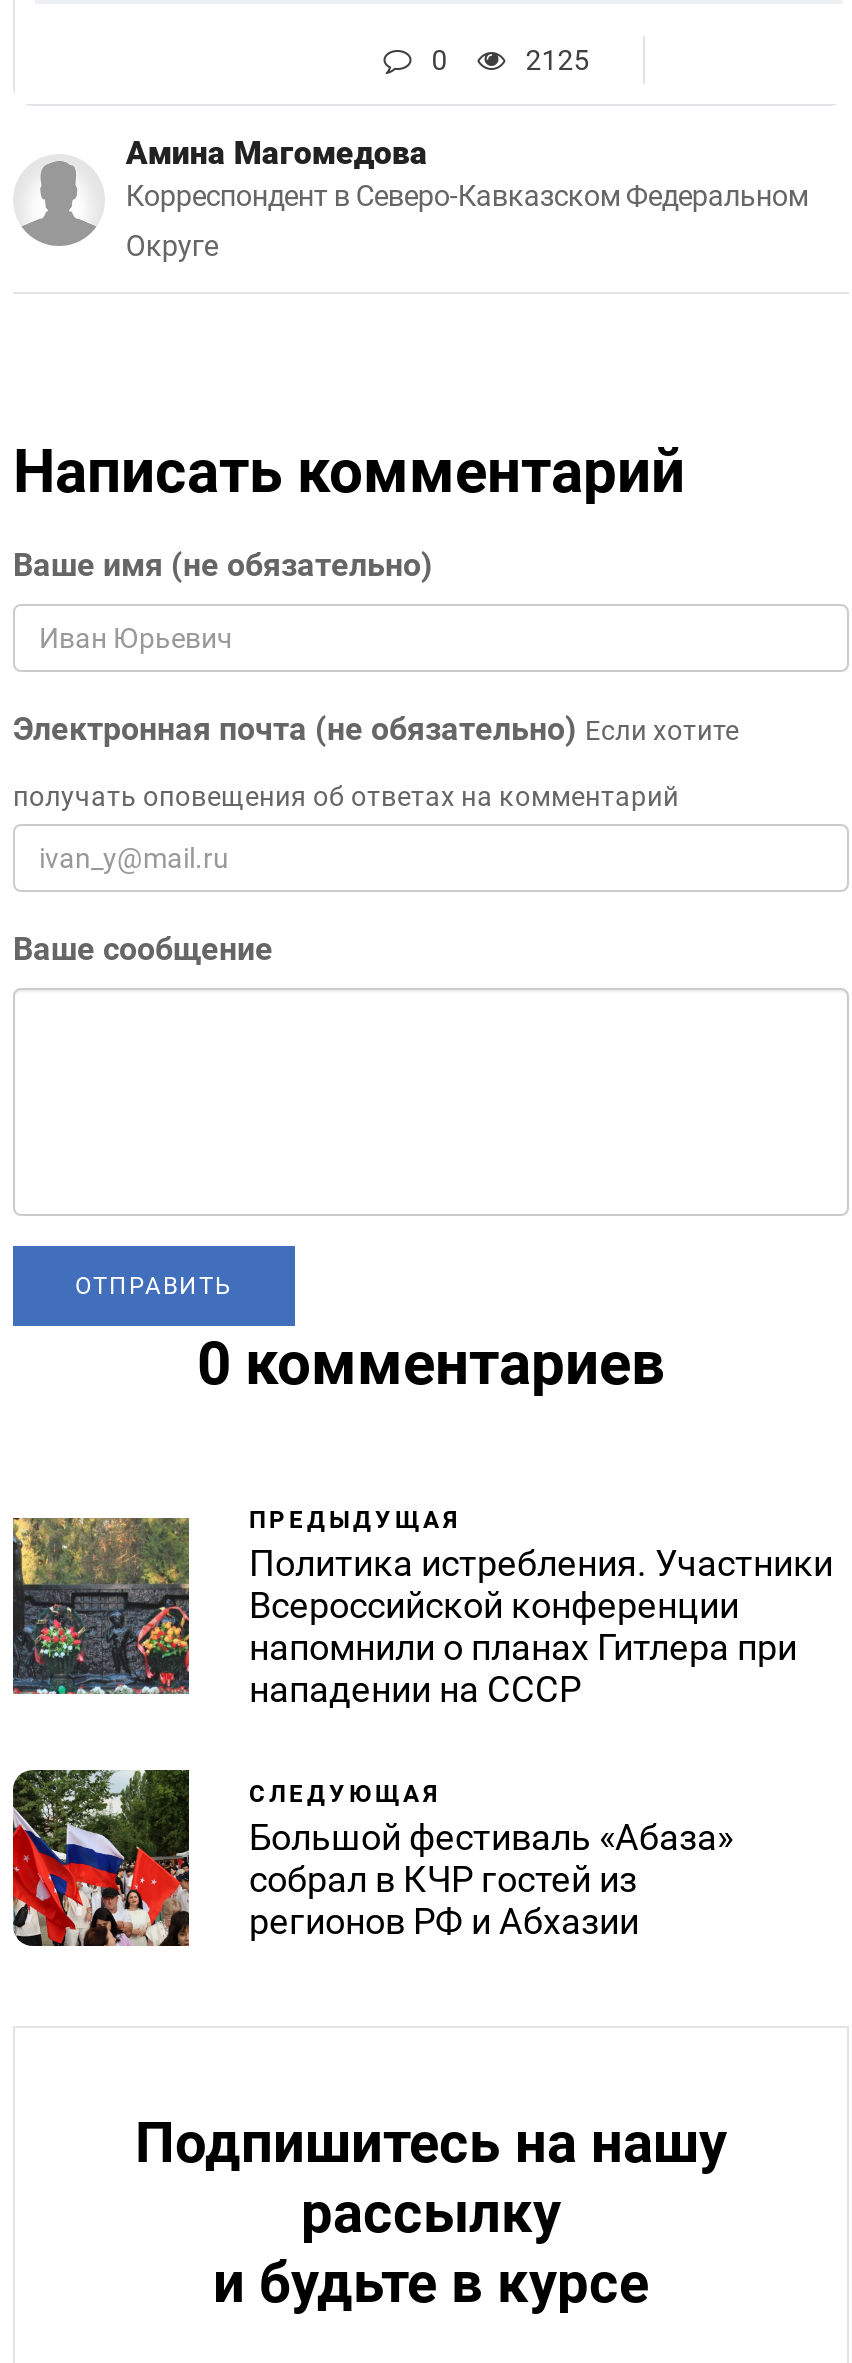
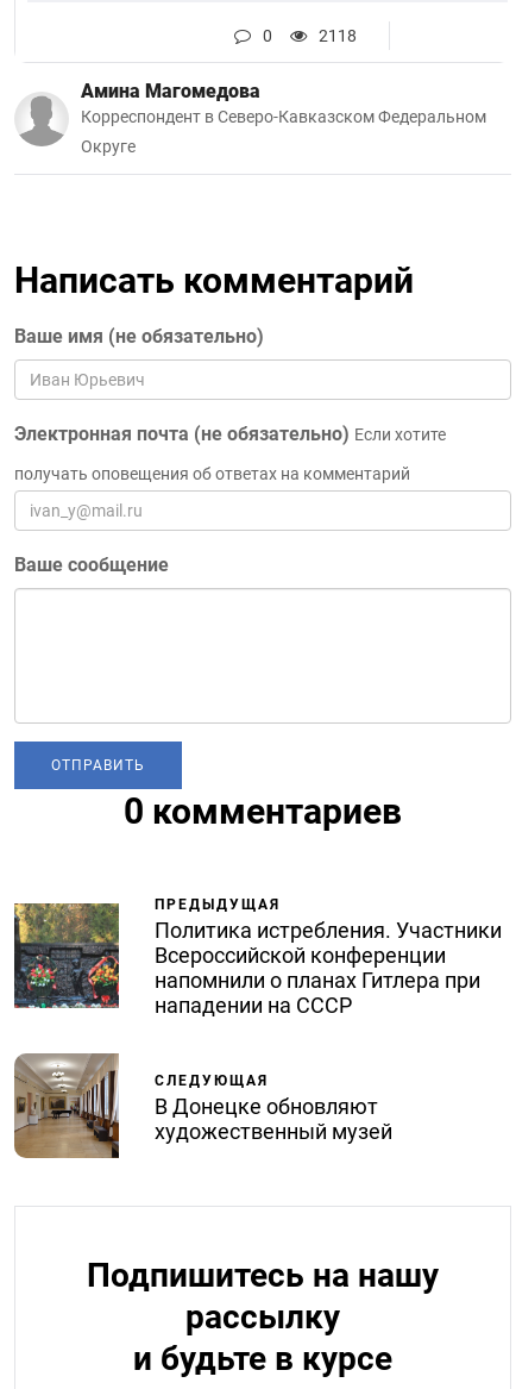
- 2125
+ 2118

- [image]
- Большой фестиваль «Абаза»
- собрал в КЧР гостей из
- регионов РФ и Абхазии
+ [image]
+ В Донецке обновляют
+ художественный музей
